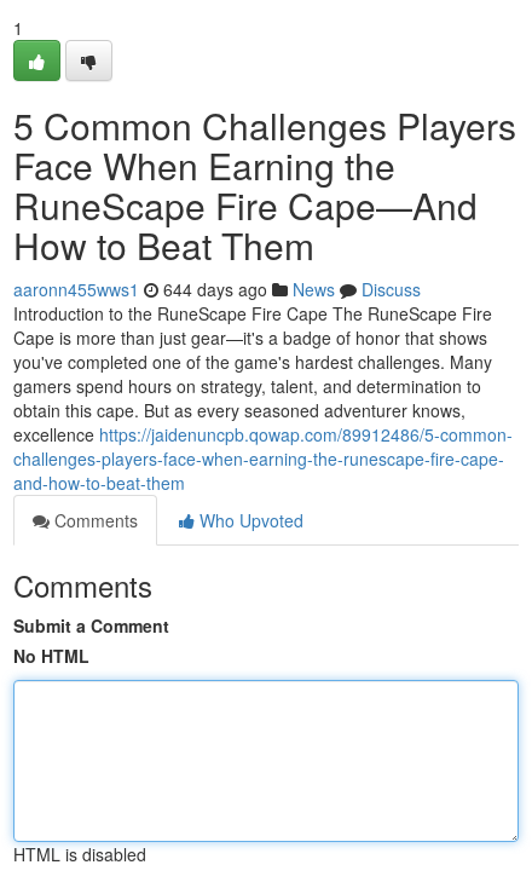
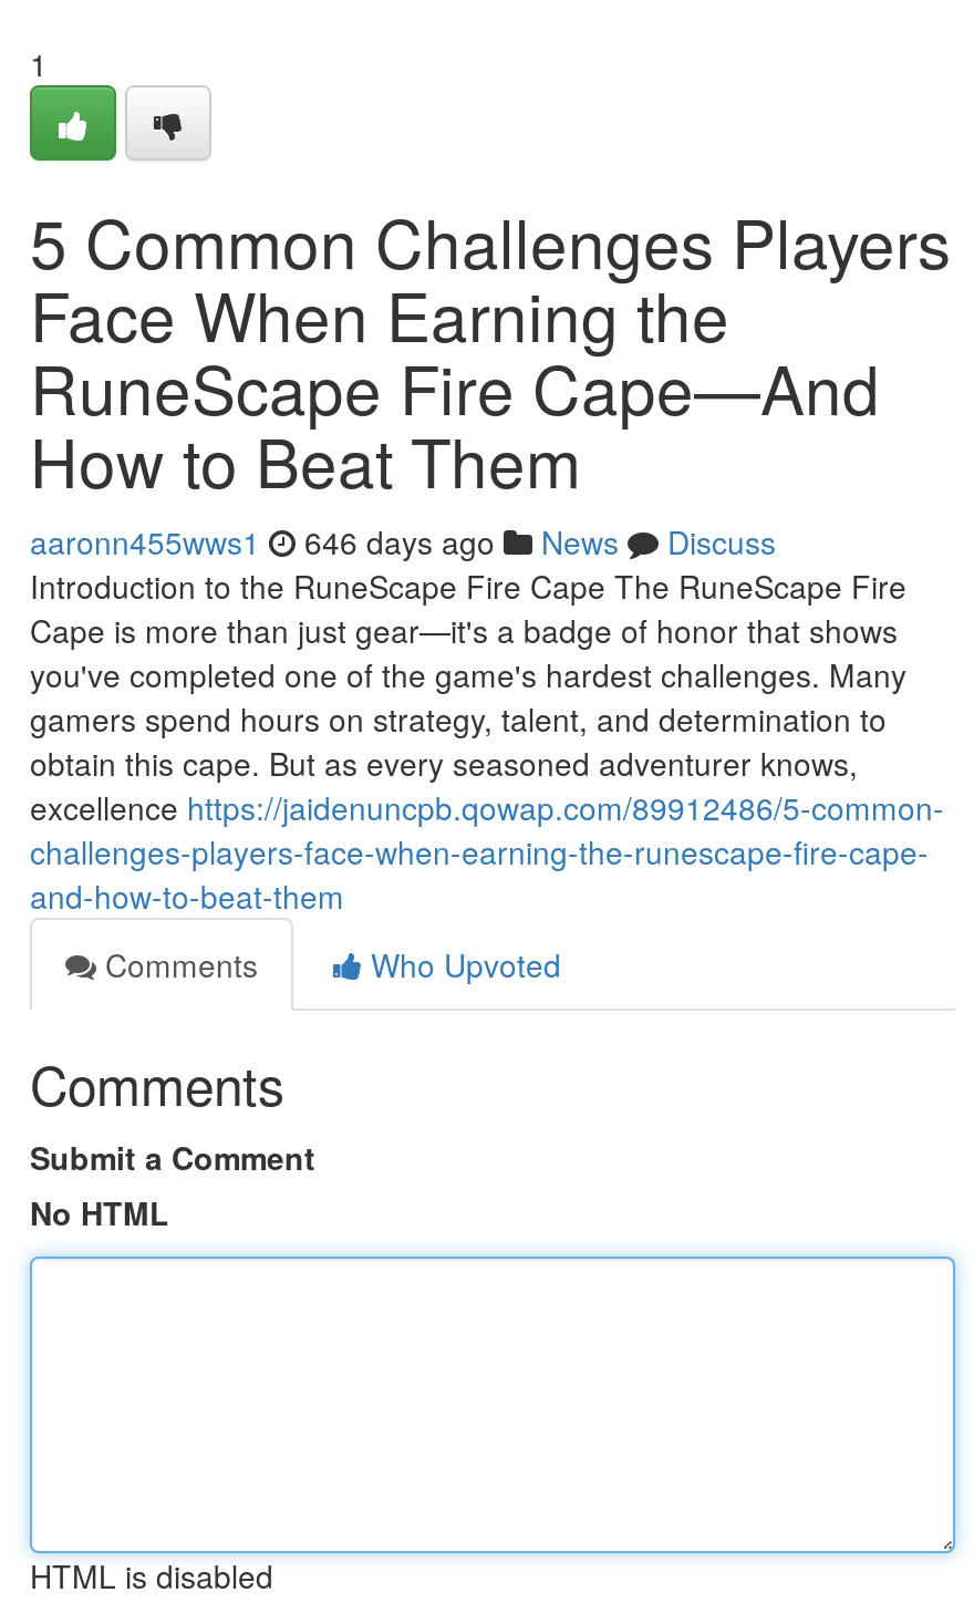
- aaronn455wws1 644 days ago News Discuss
+ aaronn455wws1 646 days ago News Discuss
